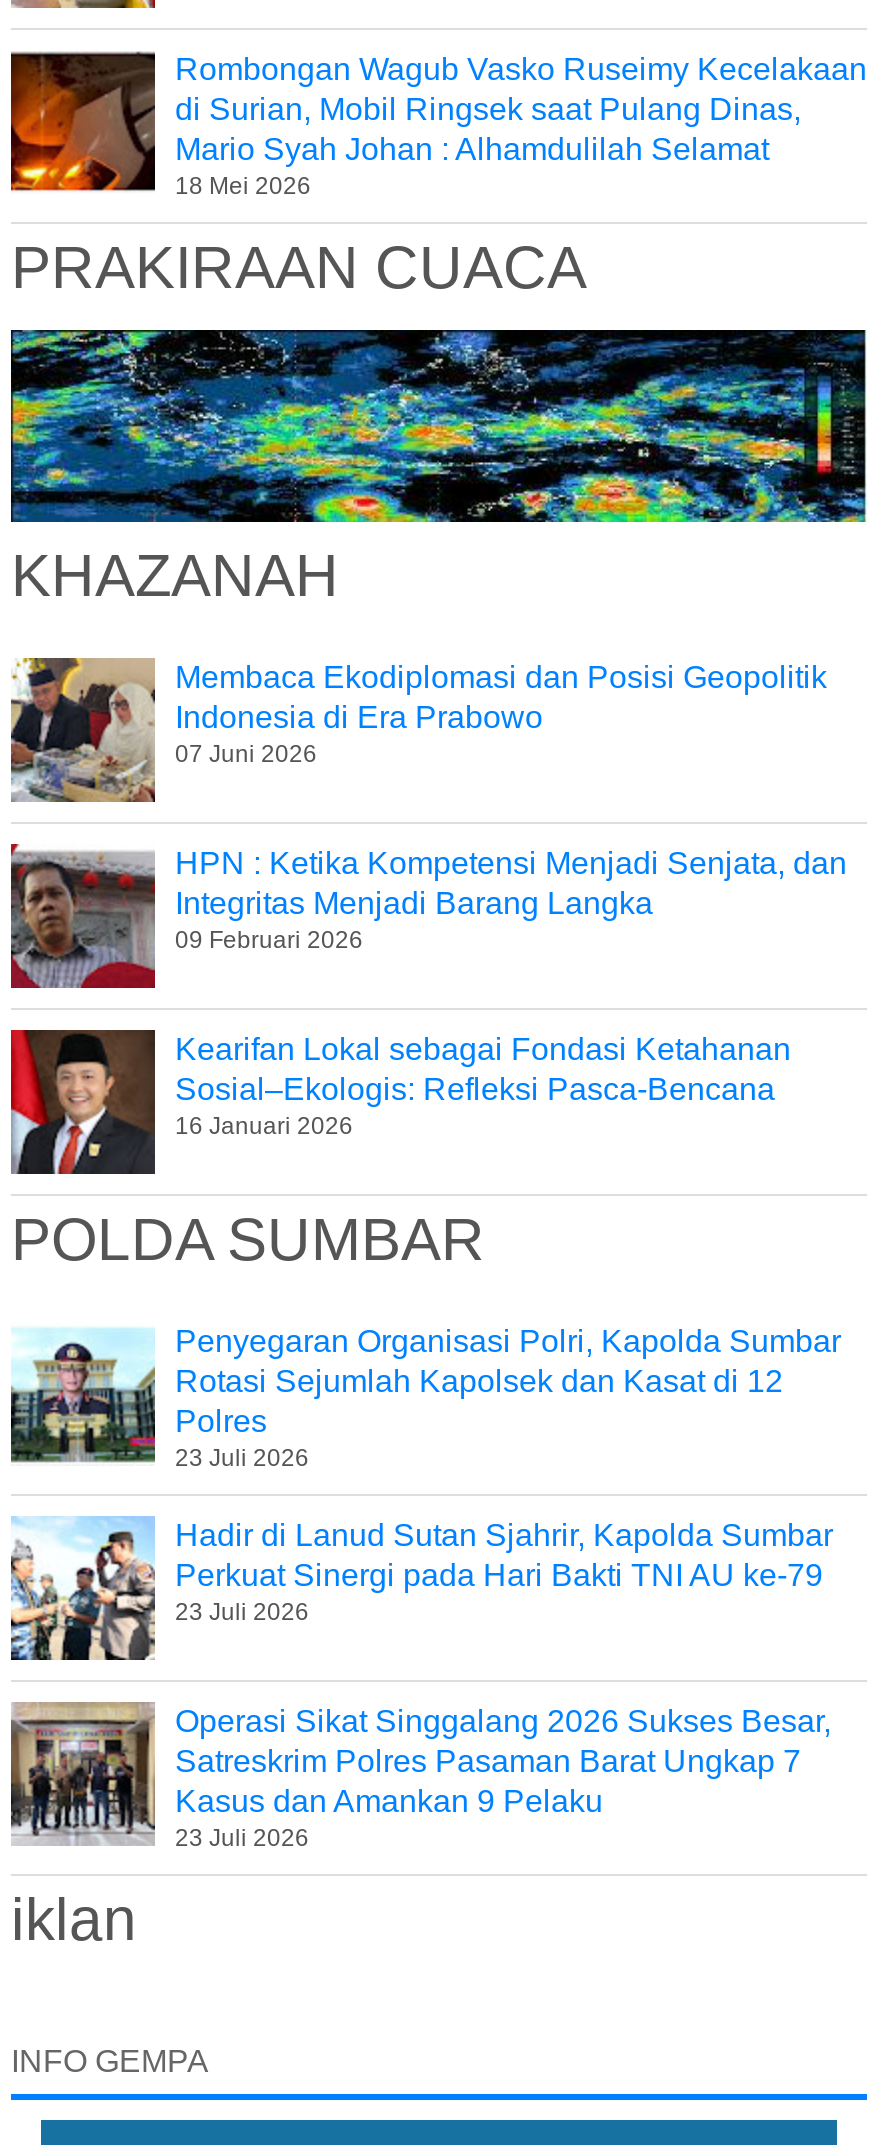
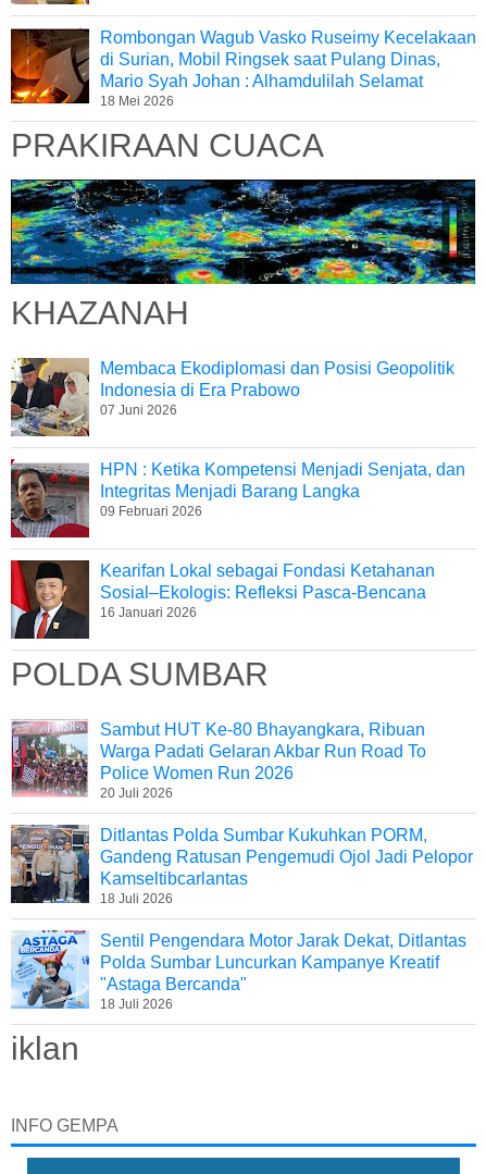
- [image]
- Penyegaran Organisasi Polri, Kapolda Sumbar
- Rotasi Sejumlah Kapolsek dan Kasat di 12
- Polres
- 23 Juli 2026
+ [image]
+ Sambut HUT Ke-80 Bhayangkara, Ribuan
+ Warga Padati Gelaran Akbar Run Road To
+ Police Women Run 2026
+ 20 Juli 2026

- [image]
- Hadir di Lanud Sutan Sjahrir, Kapolda Sumbar
- Perkuat Sinergi pada Hari Bakti TNI AU ke-79
- 23 Juli 2026
+ [image]
+ Ditlantas Polda Sumbar Kukuhkan PORM,
+ Gandeng Ratusan Pengemudi Ojol Jadi Pelopor
+ Kamseltibcarlantas
+ 18 Juli 2026

- [image]
- Operasi Sikat Singgalang 2026 Sukses Besar,
- Satreskrim Polres Pasaman Barat Ungkap 7
- Kasus dan Amankan 9 Pelaku
- 23 Juli 2026
+ [image]
+ Sentil Pengendara Motor Jarak Dekat, Ditlantas
+ Polda Sumbar Luncurkan Kampanye Kreatif
+ "Astaga Bercanda"
+ 18 Juli 2026
